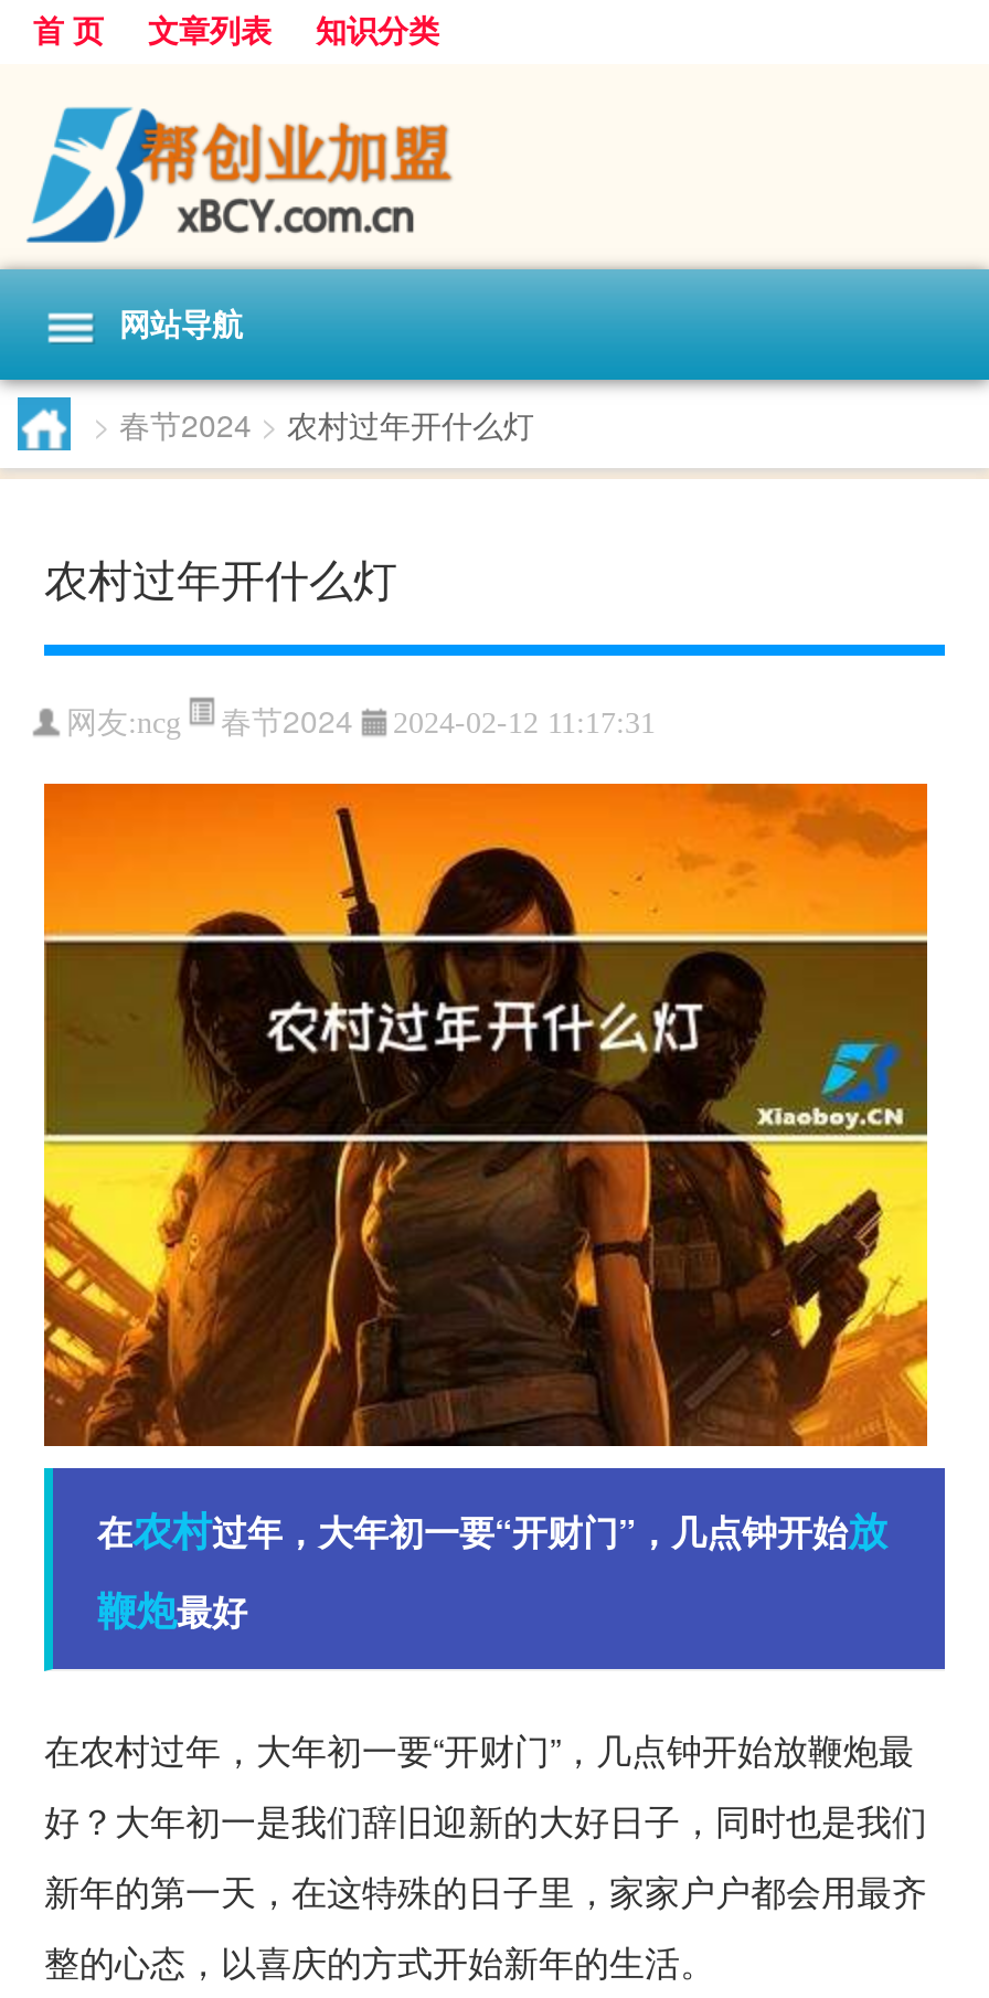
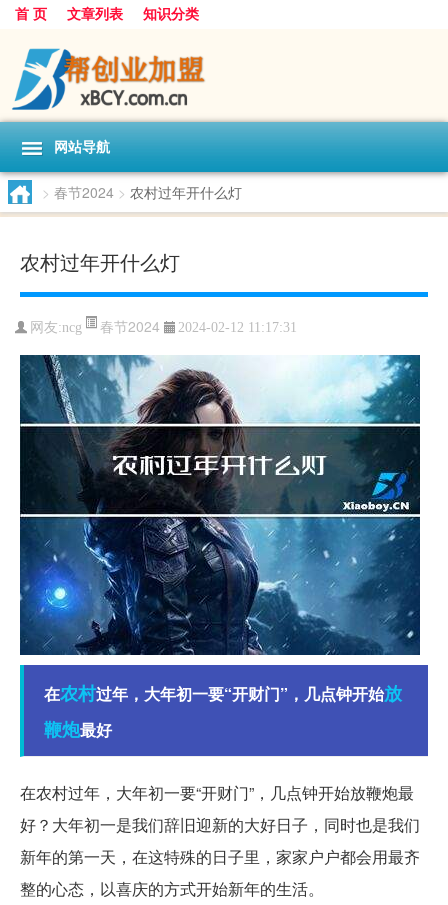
- [image]
+ [image]
